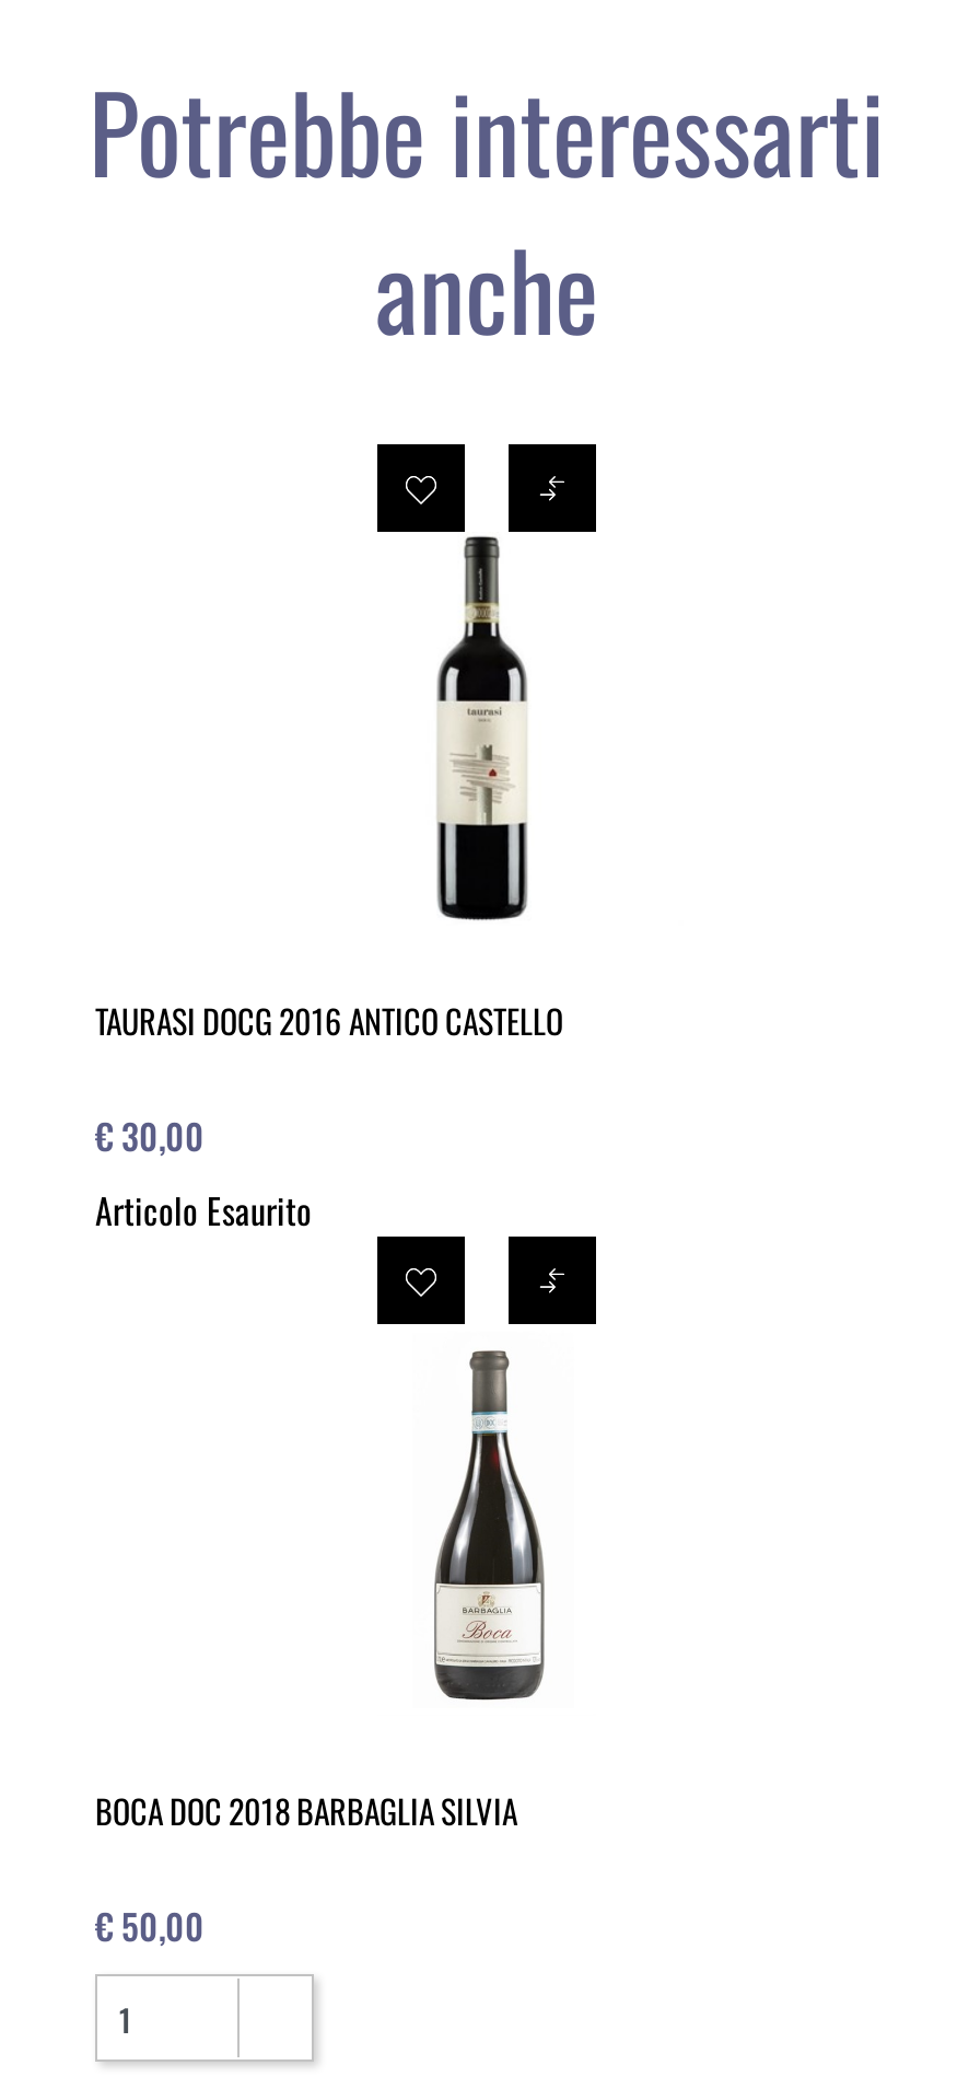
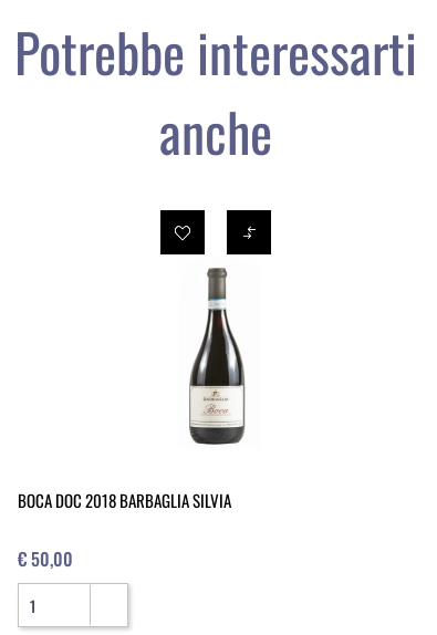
- [image]
- TAURASI DOCG 2016 ANTICO CASTELLO
- € 30,00
- Articolo Esaurito
